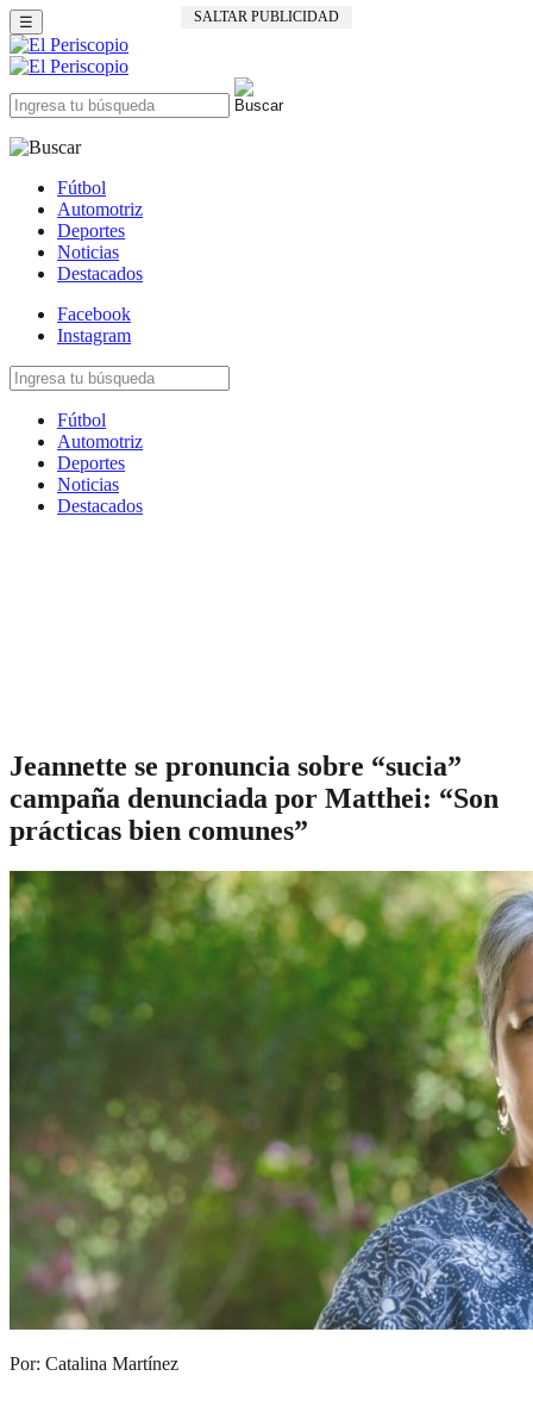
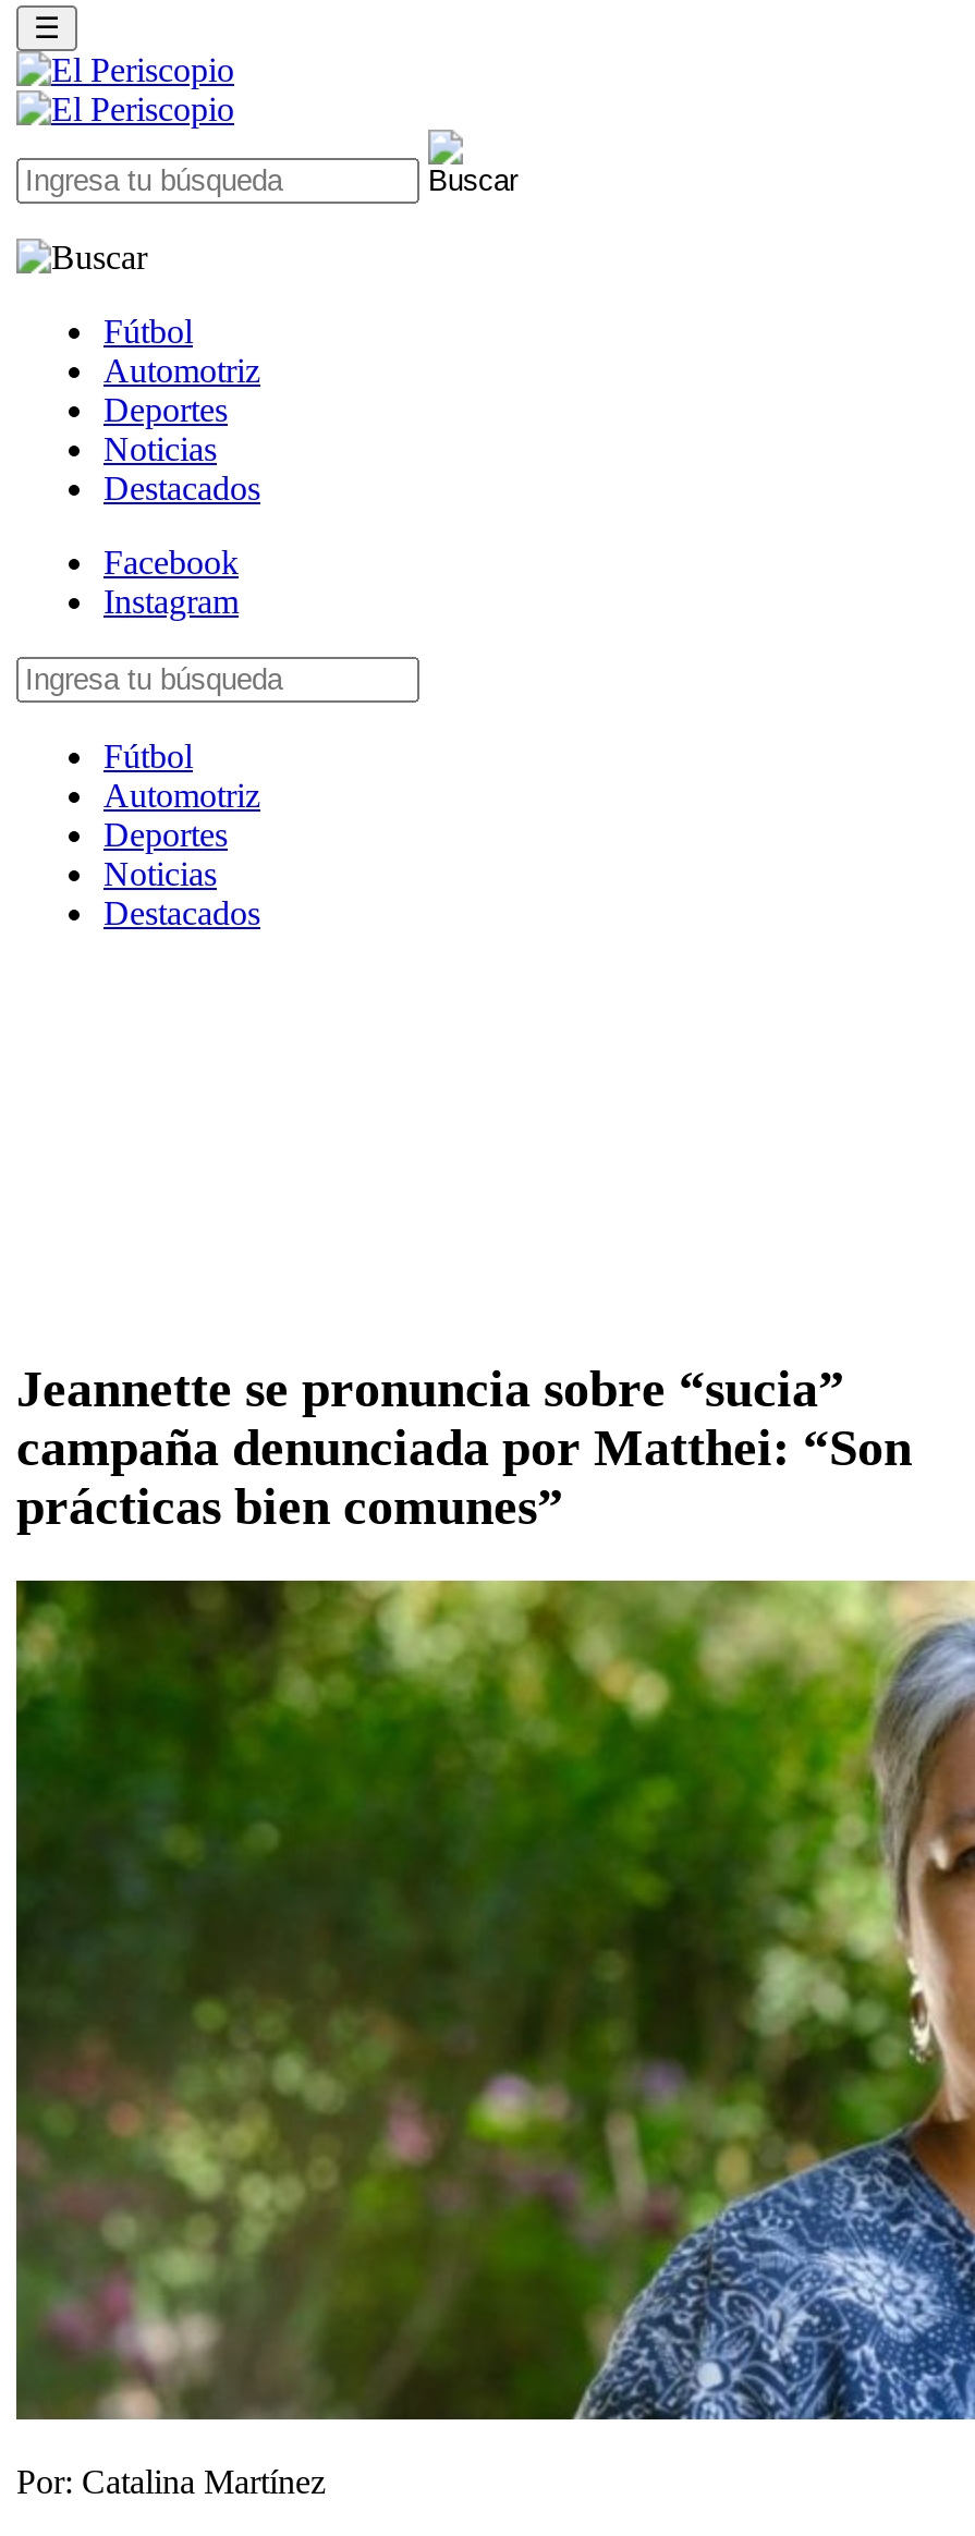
- SALTAR PUBLICIDAD
